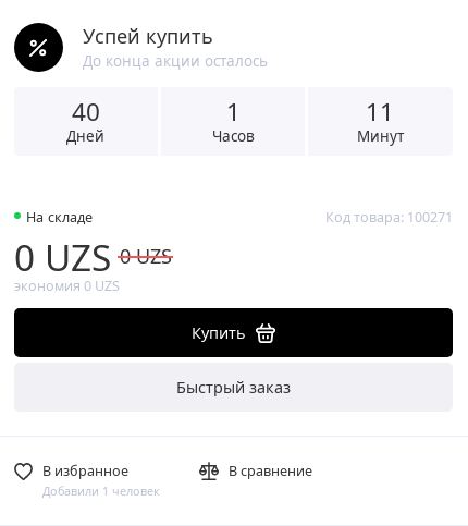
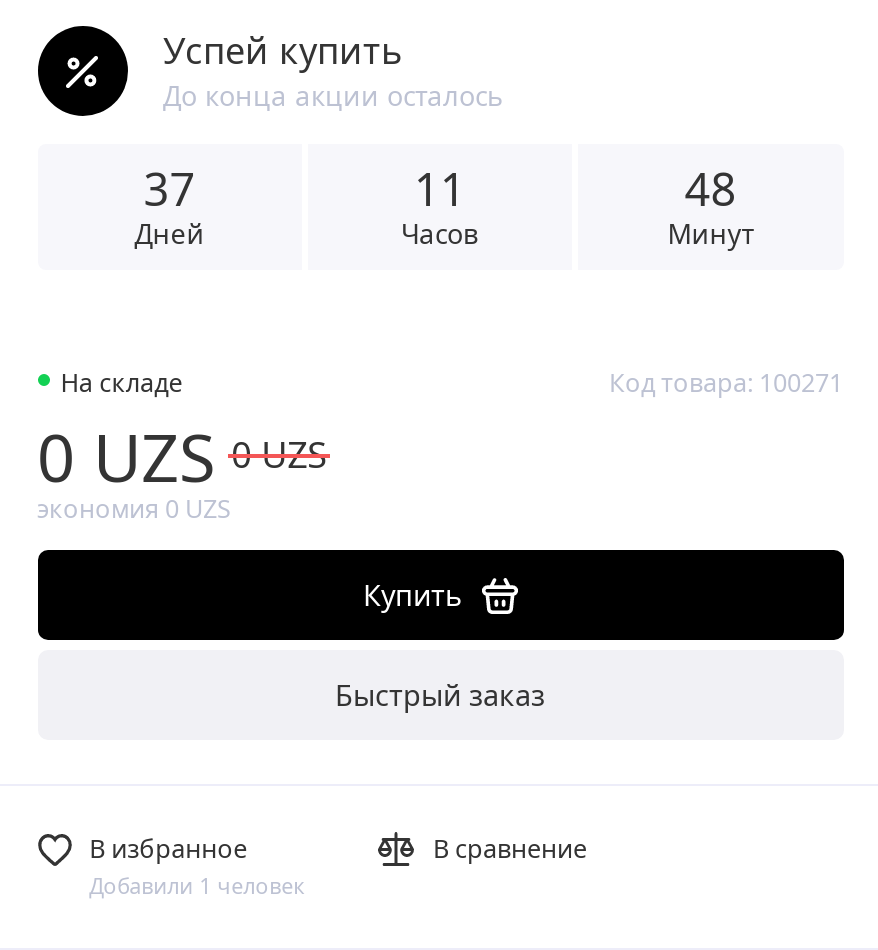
- 40
+ 37

- 1
+ 1 1

- 11
+ 48
